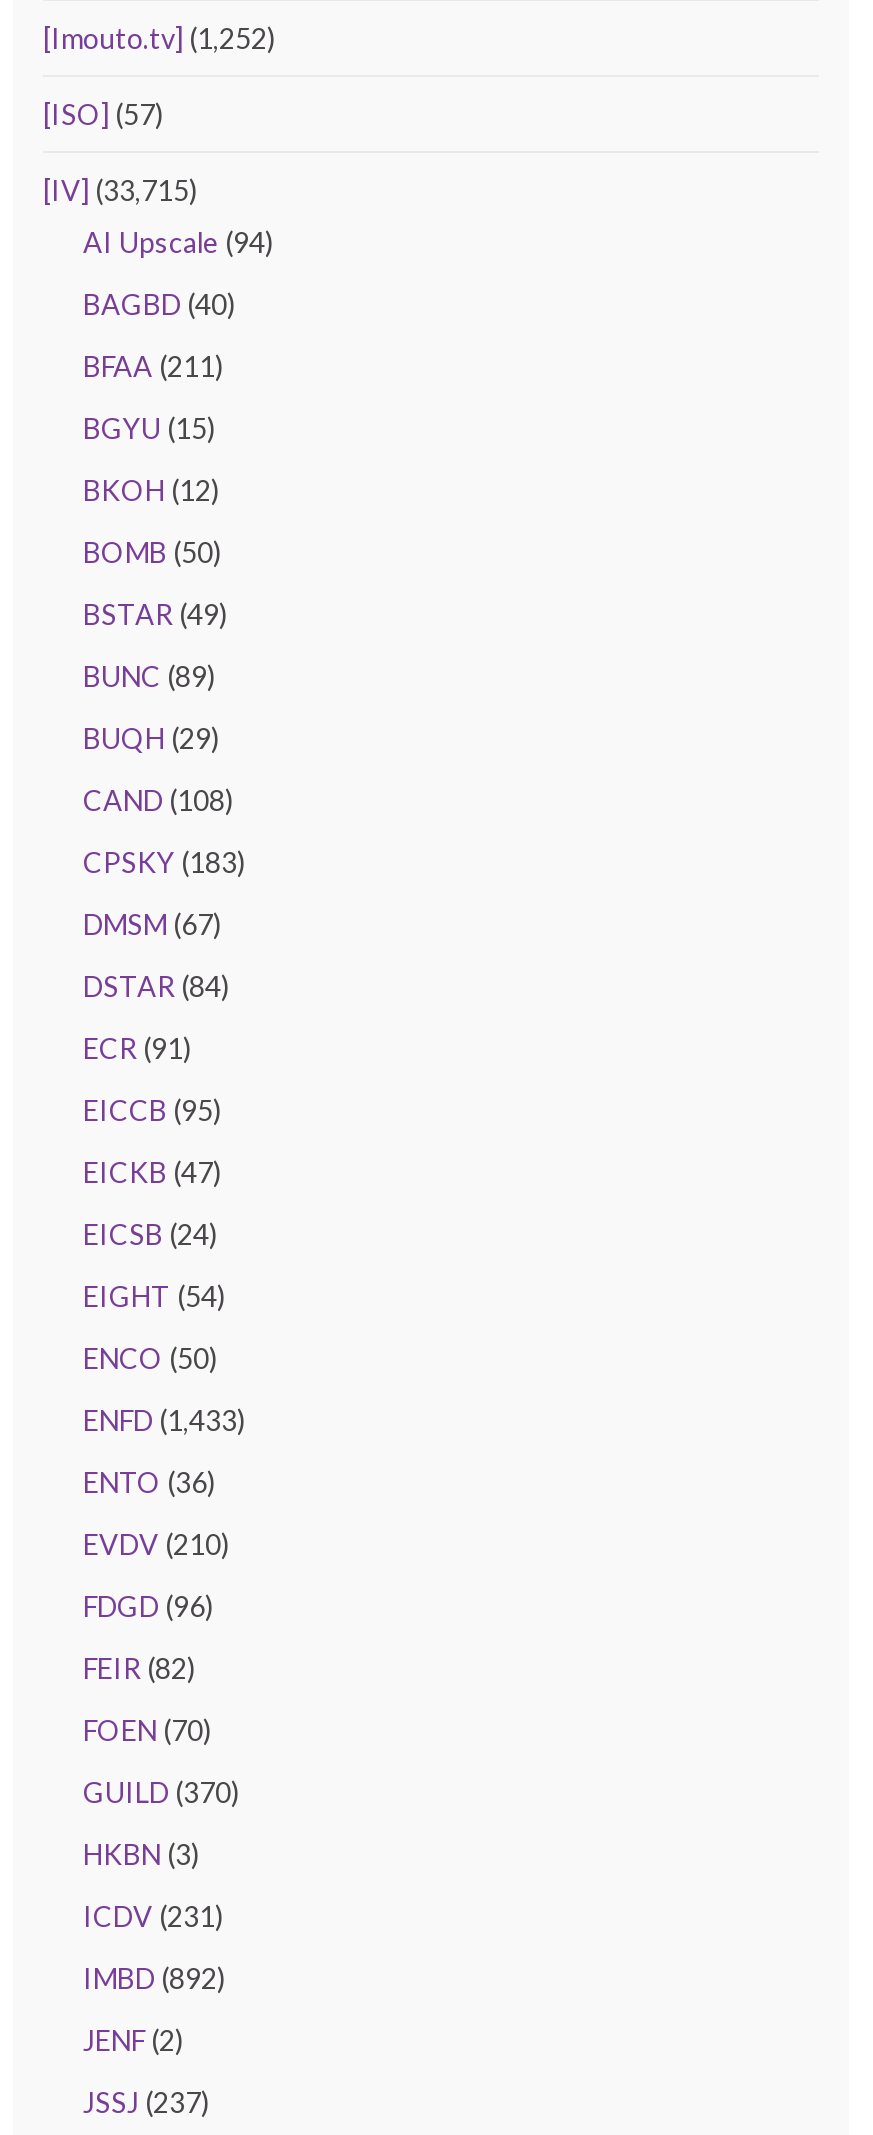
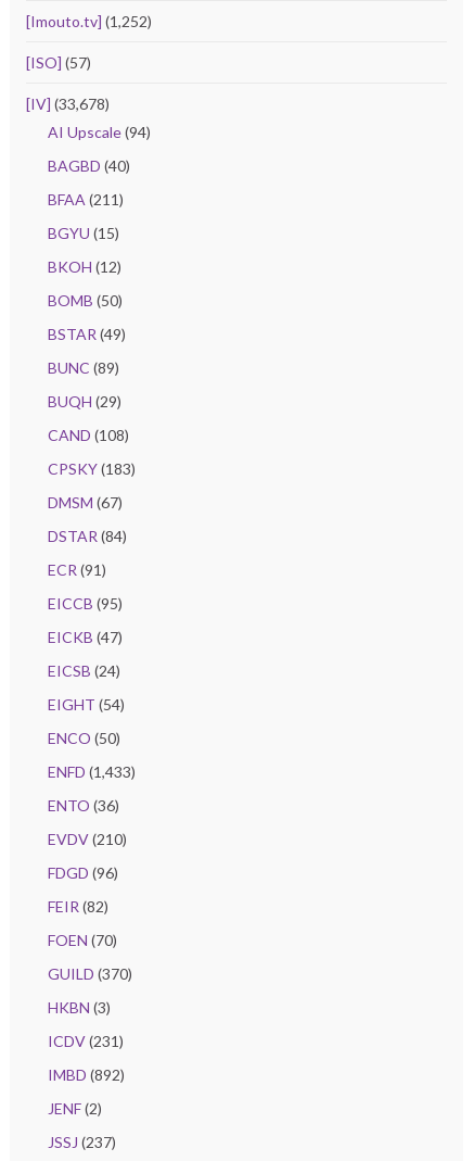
- [IV] (33,715)
+ [IV] (33,678)
